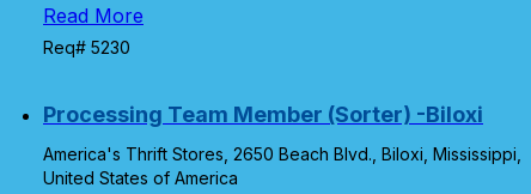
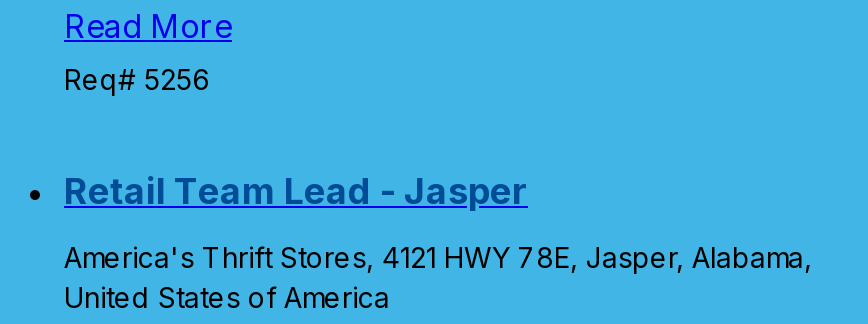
- Req# 5230
+ Req# 5256

- Processing Team Member (Sorter) -Biloxi
+ Retail Team Lead - Jasper

- America's Thrift Stores, 2650 Beach Blvd., Biloxi, Mississippi,
+ America's Thrift Stores, 4121 HWY 78E, Jasper, Alabama,
